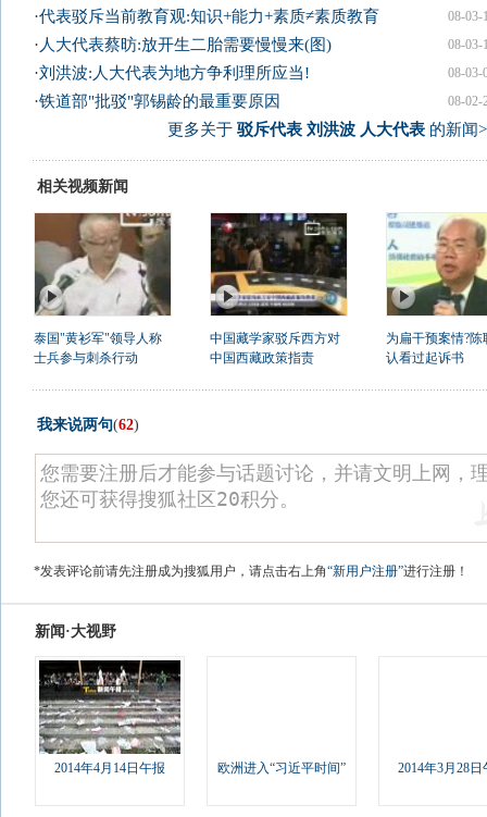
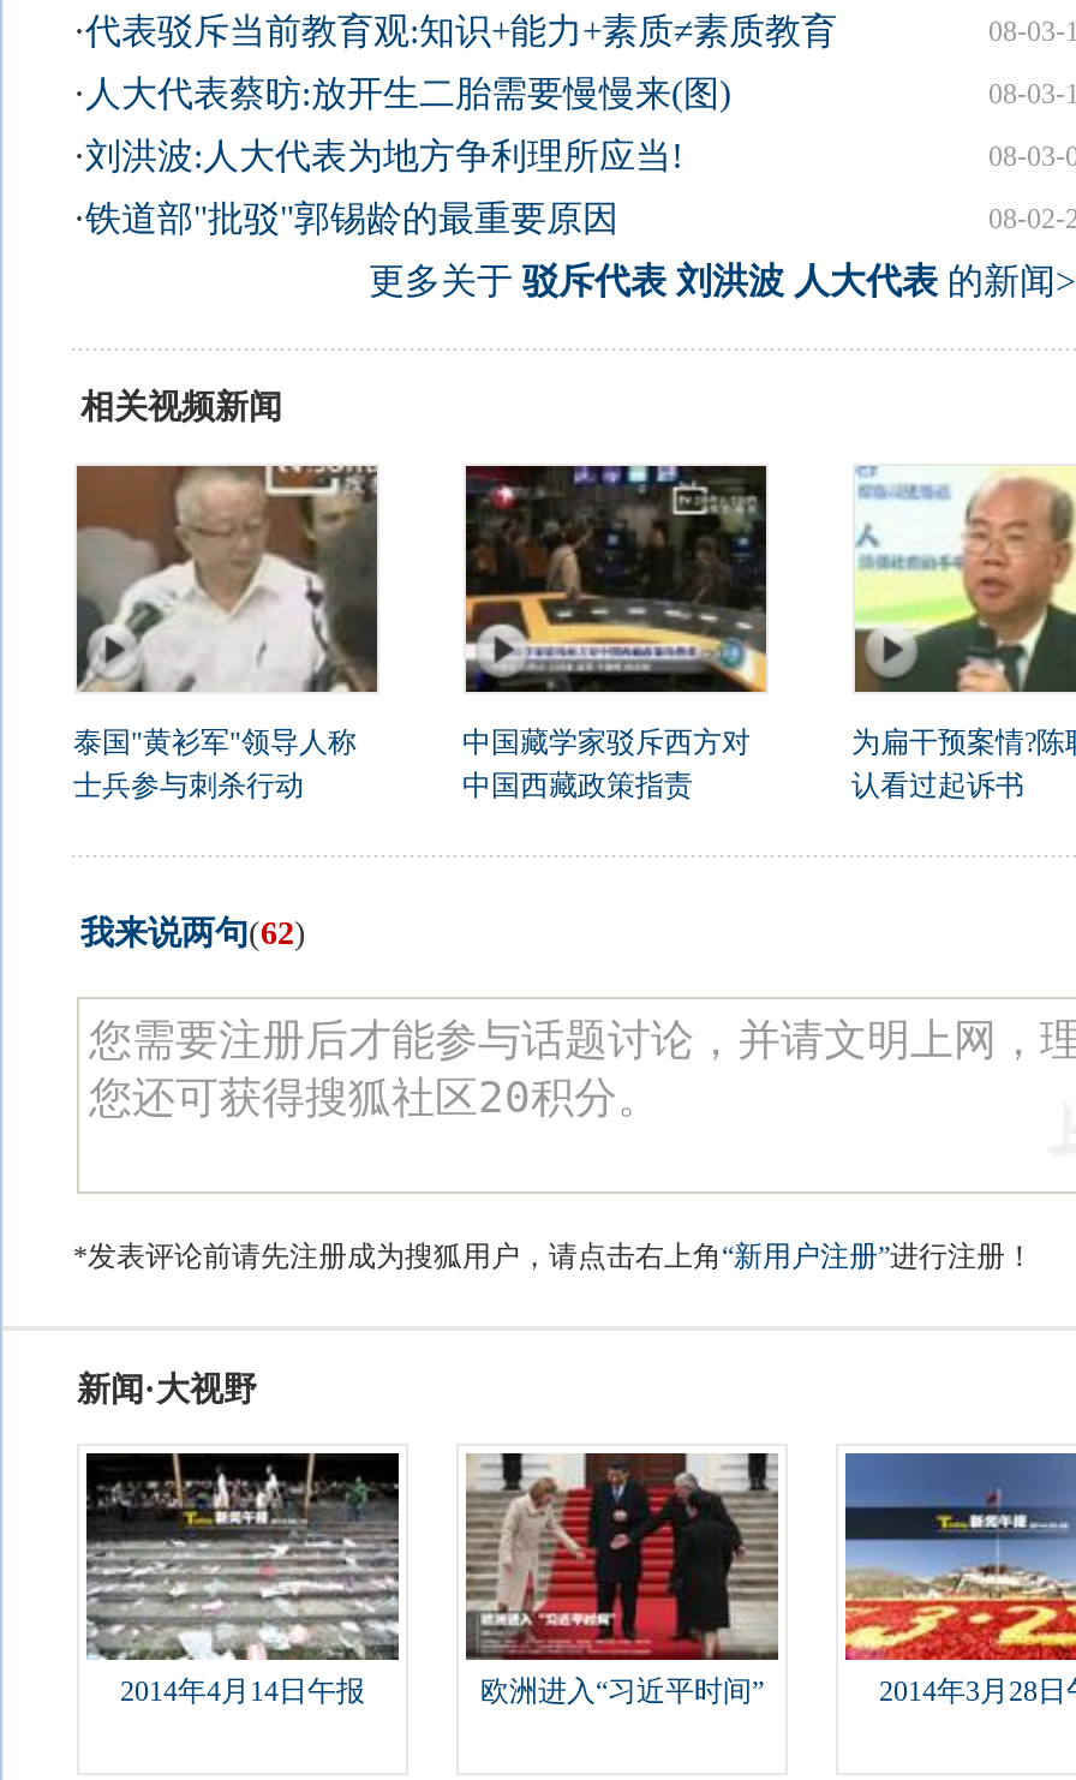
+ [image]

+ [image]
